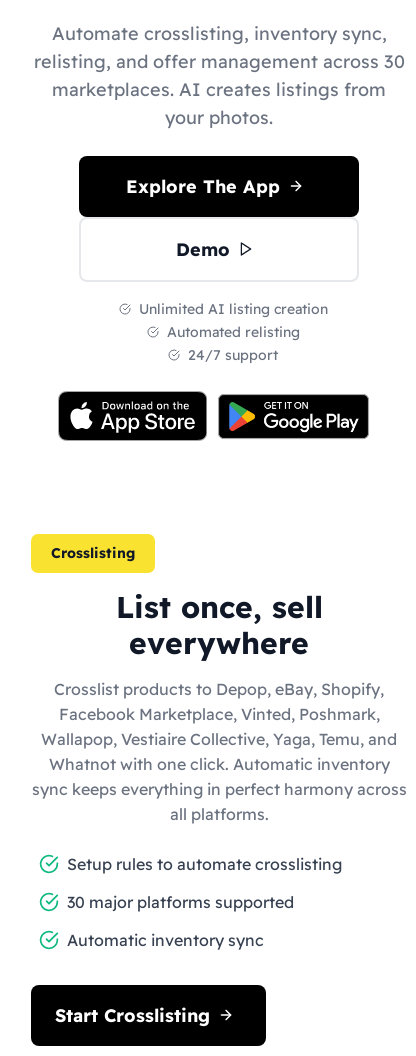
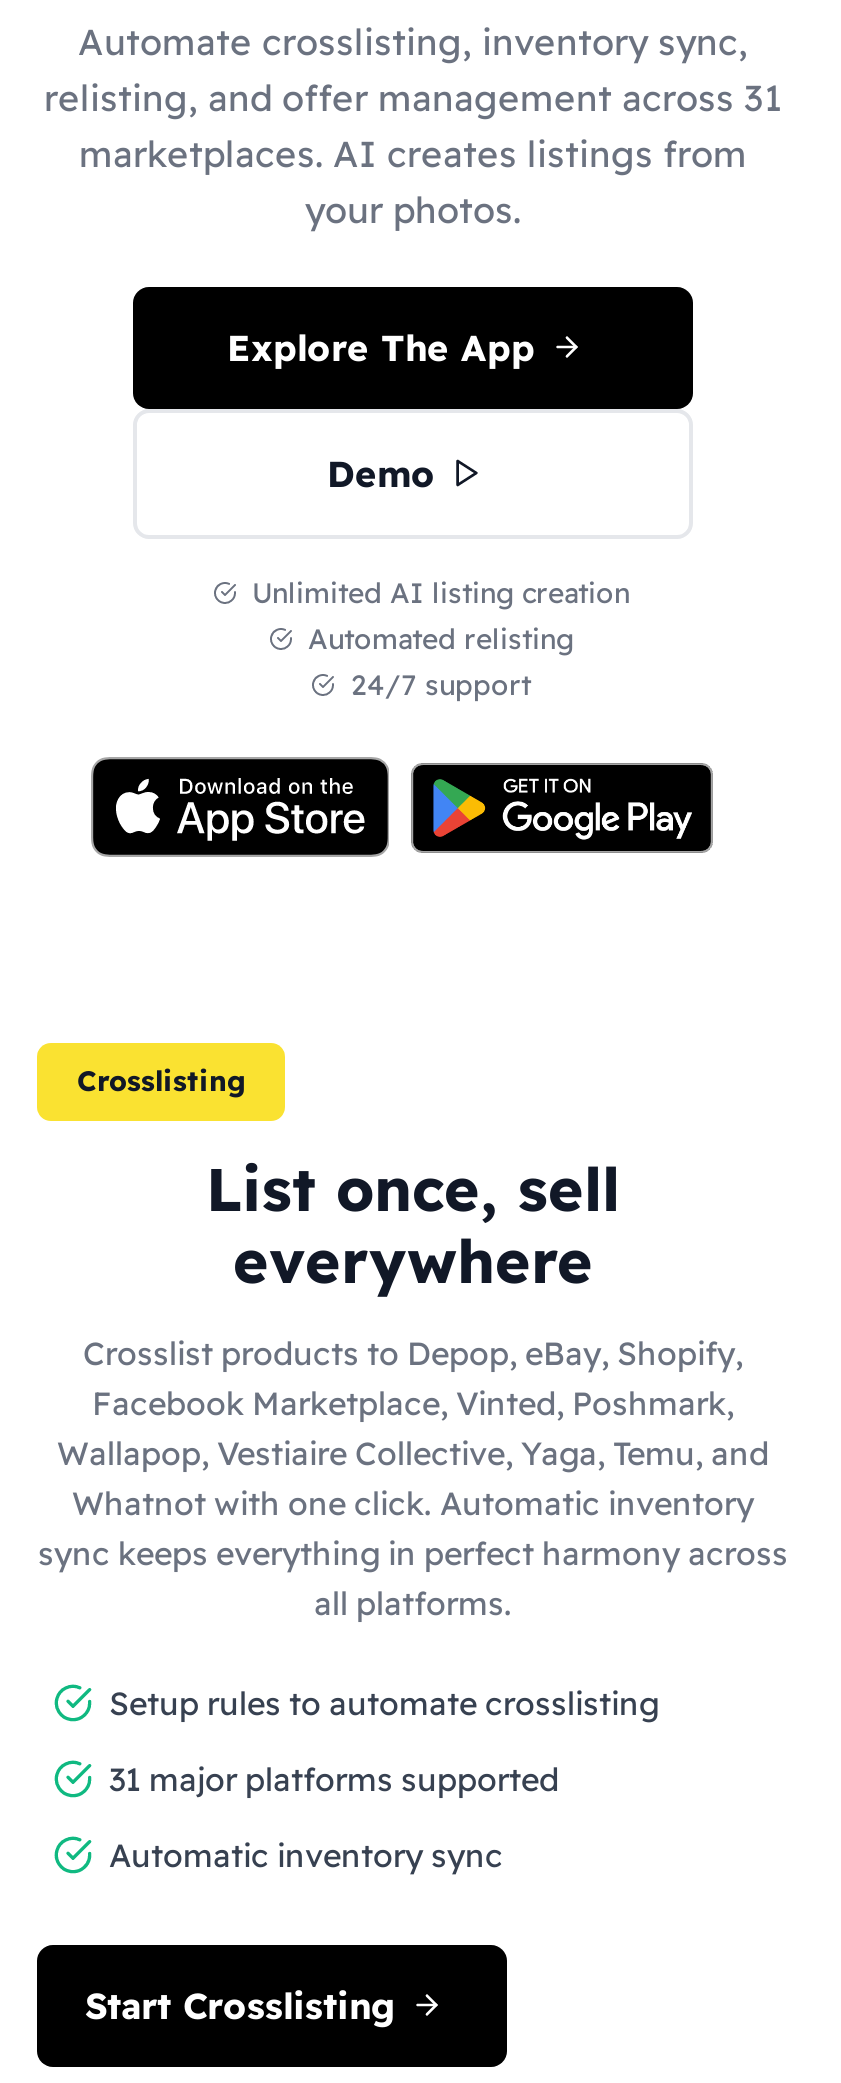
- relisting, and offer management across 30
+ relisting, and offer management across 31

- 30 major platforms supported
+ 31 major platforms supported
